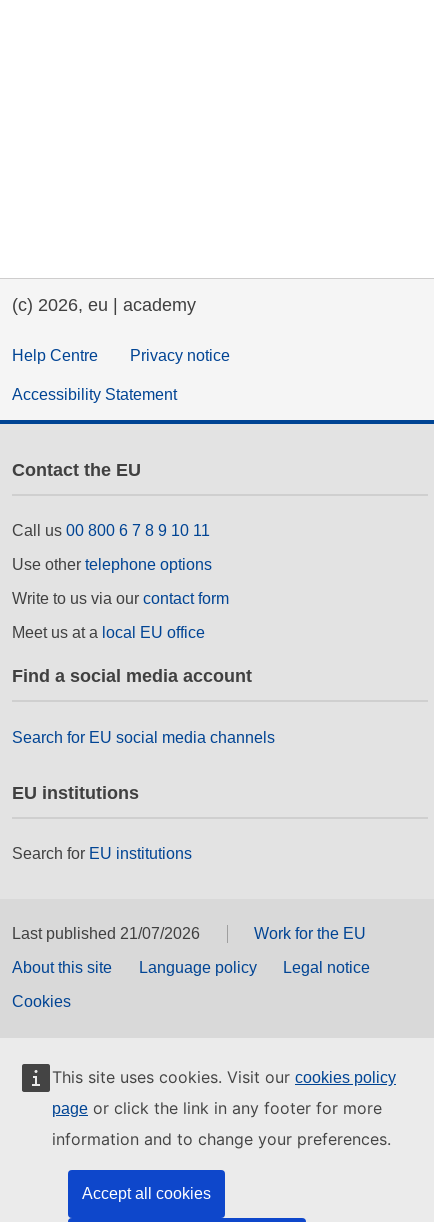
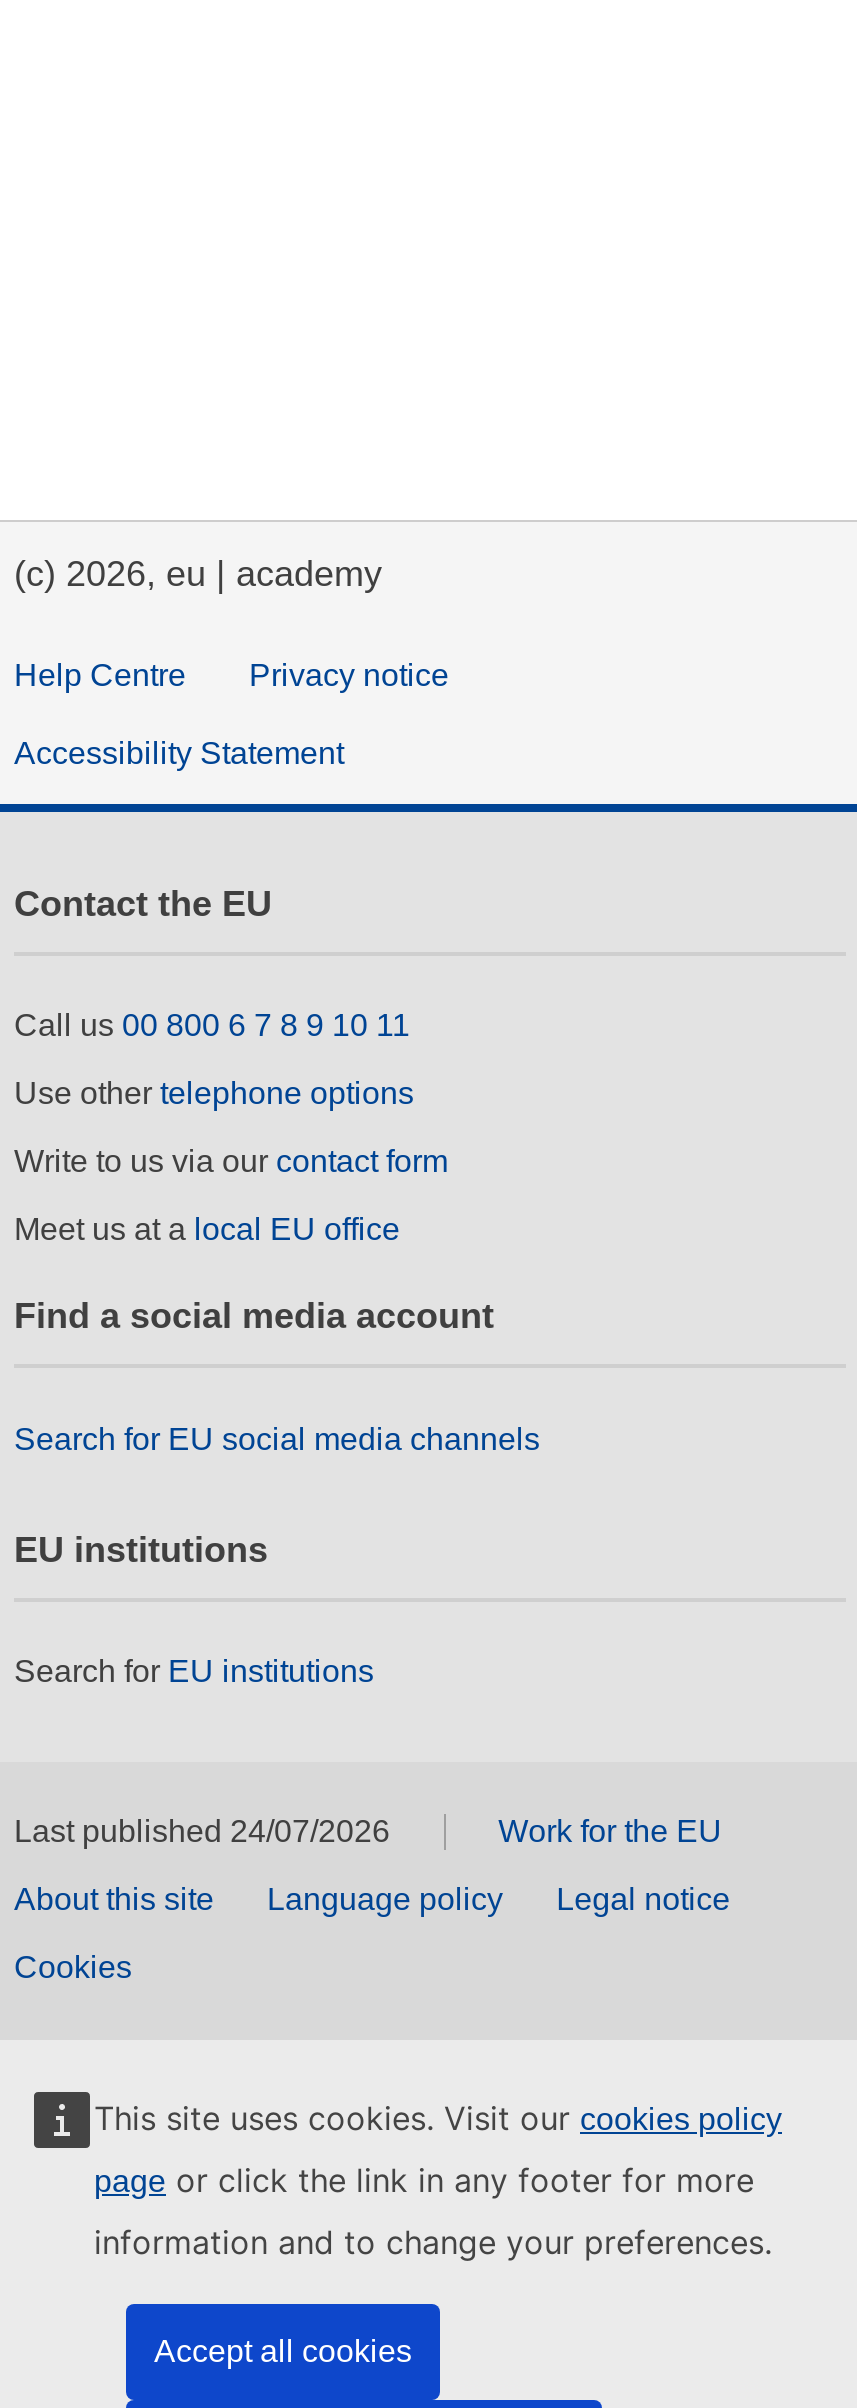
- Last published 21/07/2026
+ Last published 24/07/2026
